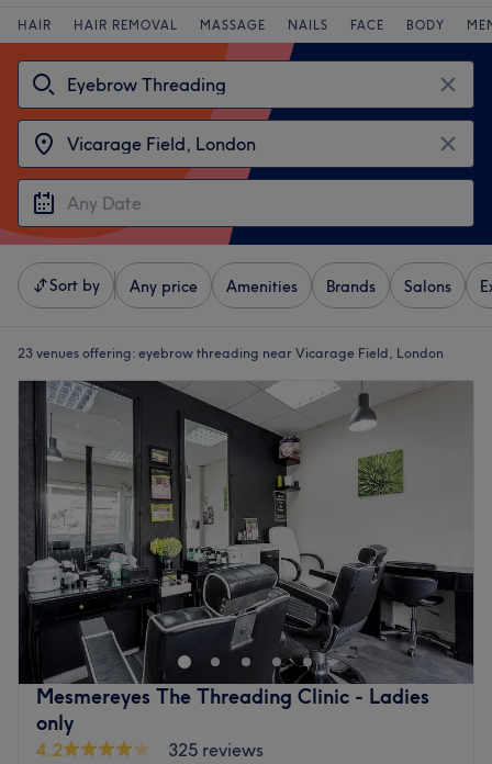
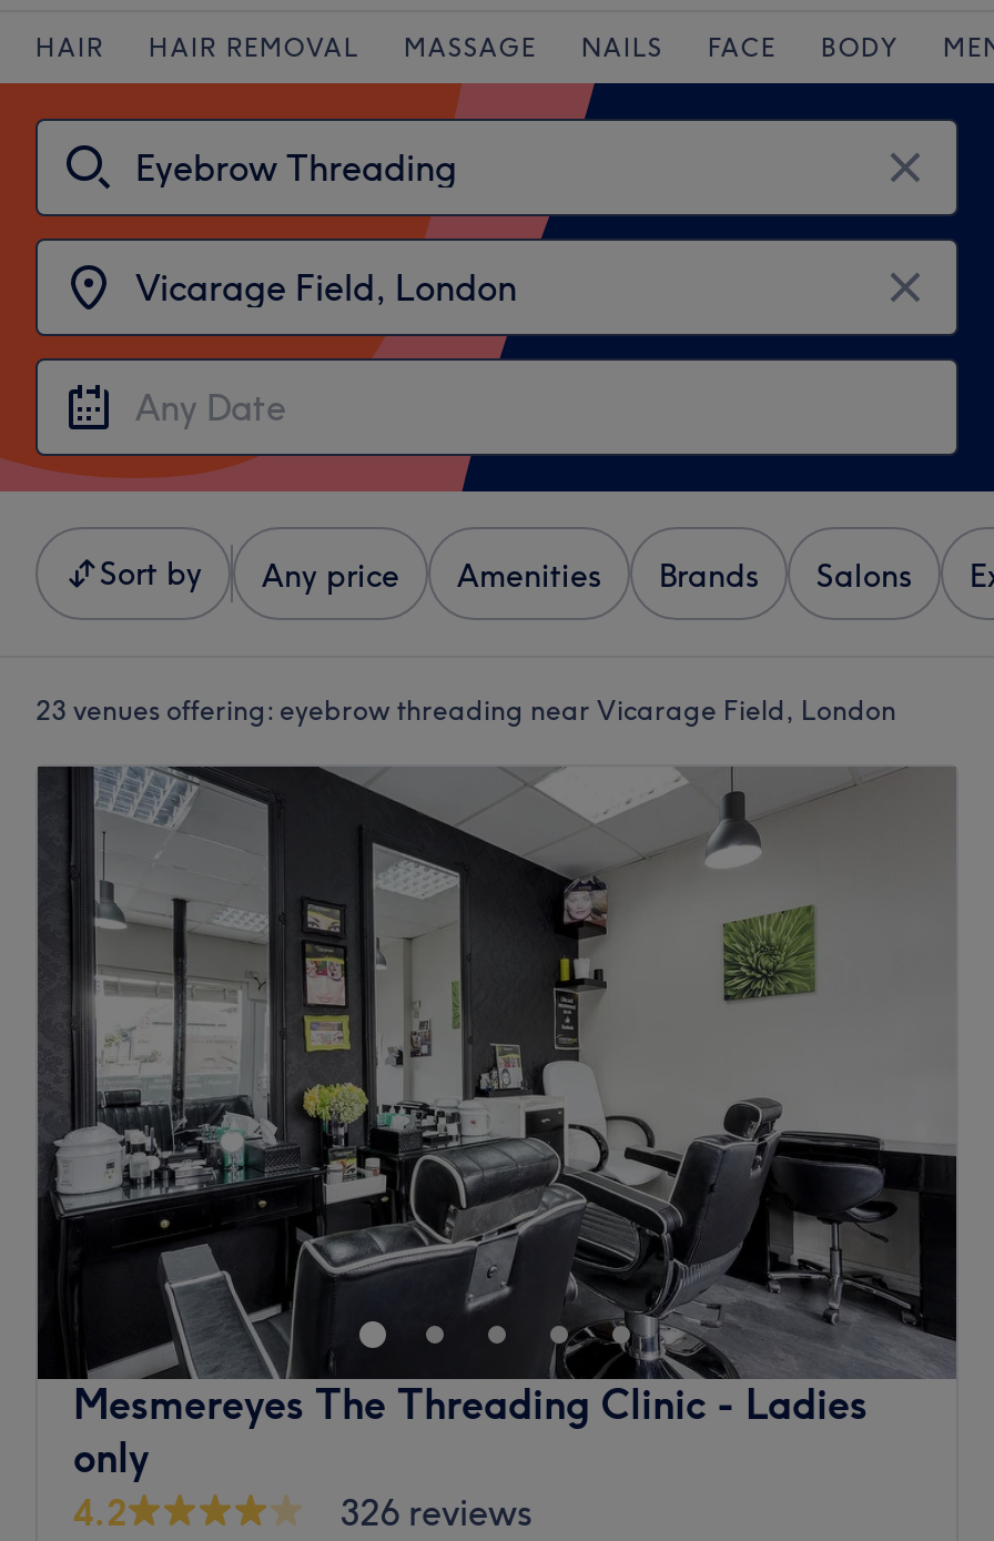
- 325 reviews
+ 326 reviews
